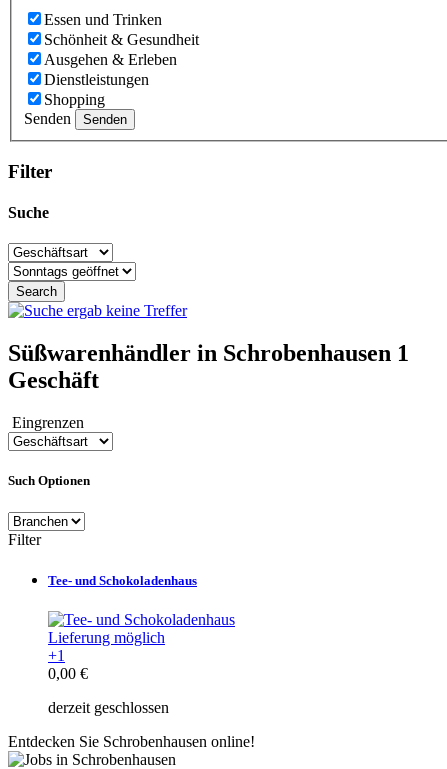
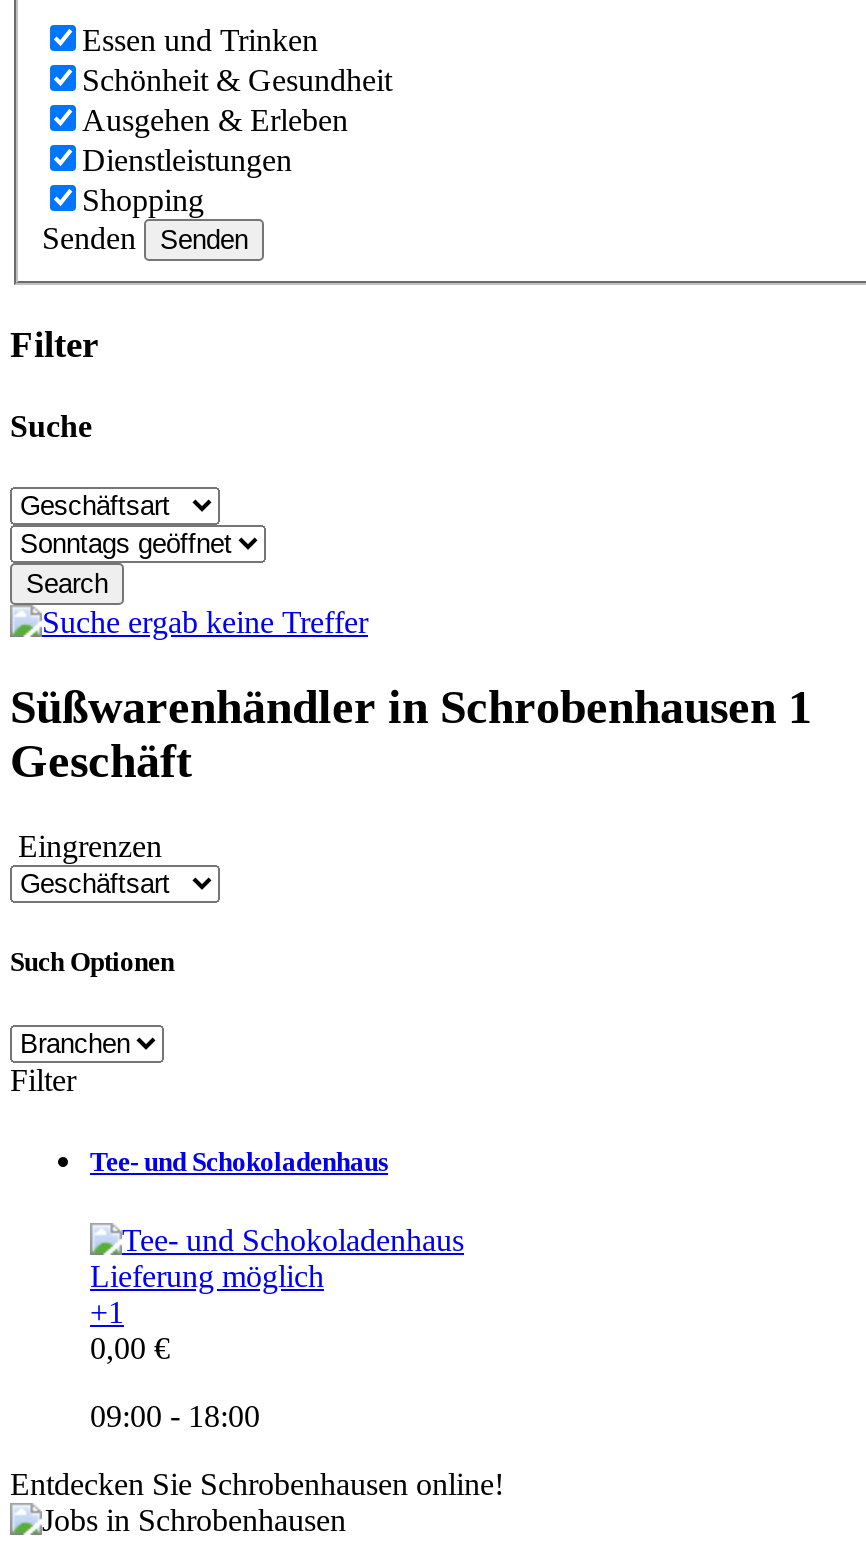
- derzeit geschlossen
+ 09:00 - 18:00
